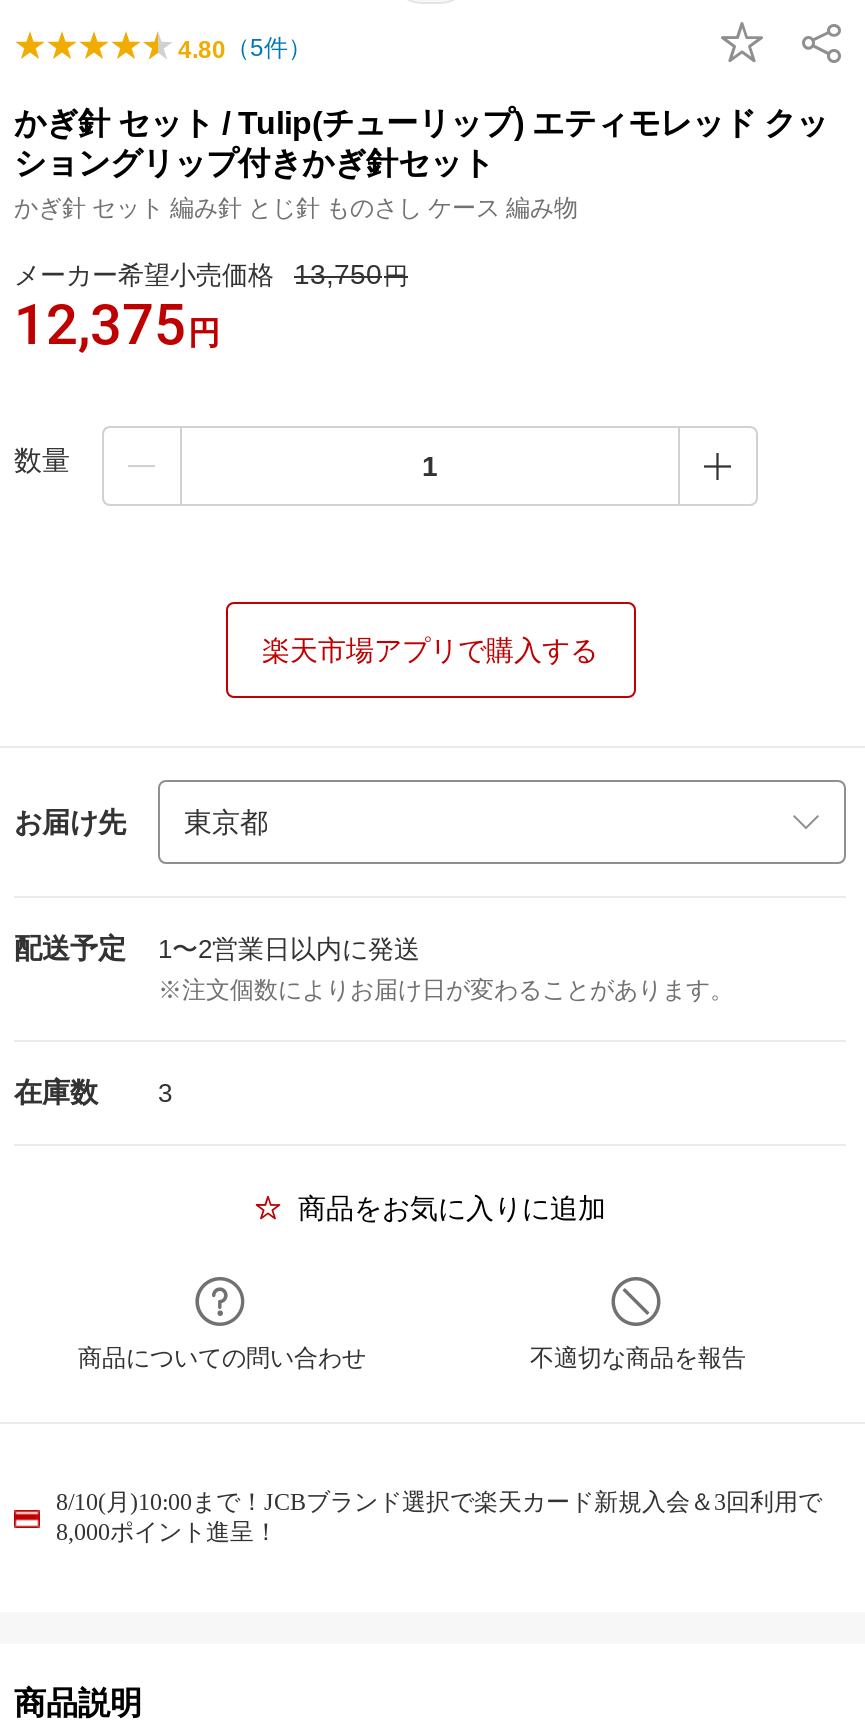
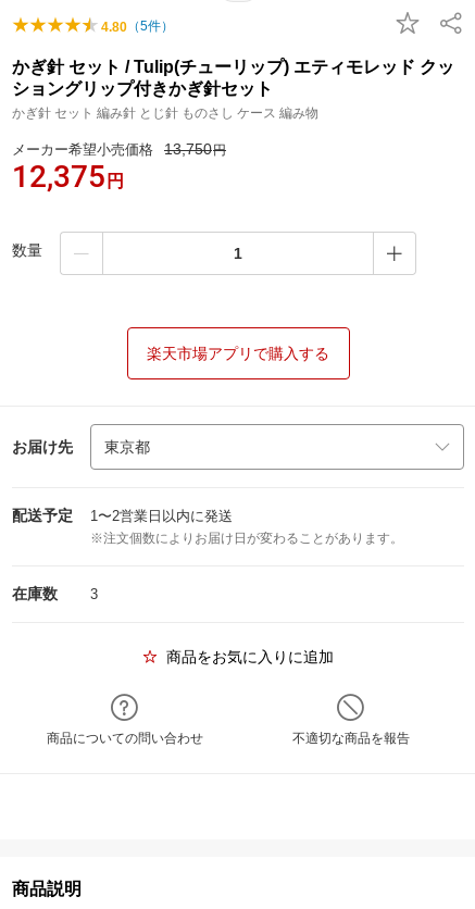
- 8/10(月)10:00まで！JCBブランド選択で楽天カード新規入会＆3回利用で
- 8,000ポイント進呈！
